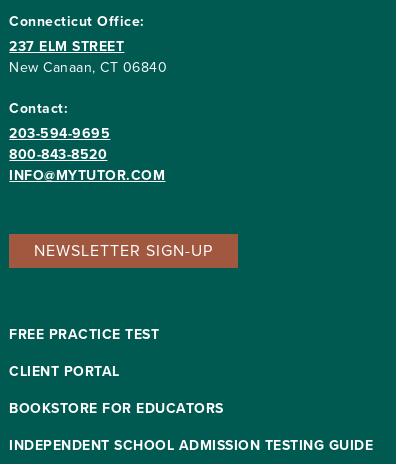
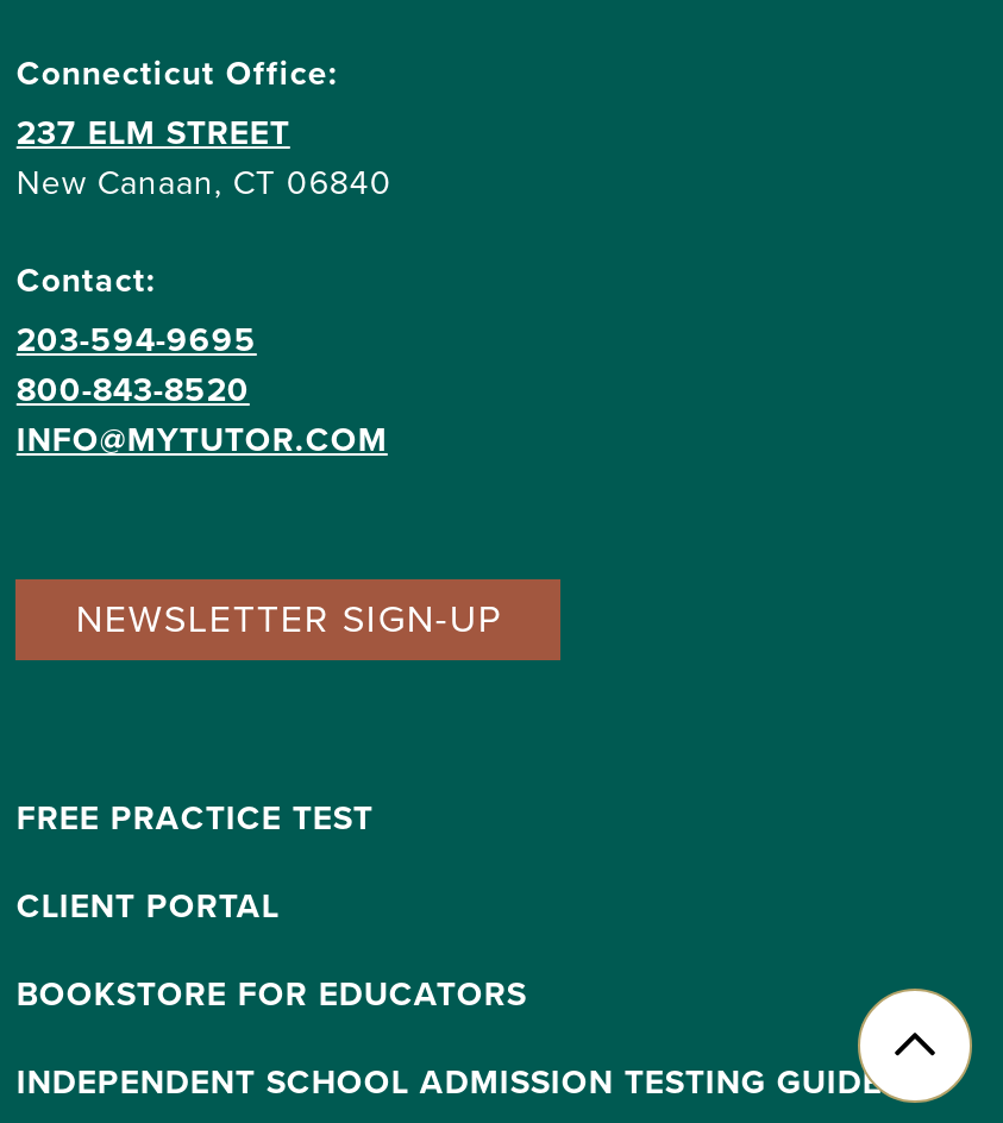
+ [image]
